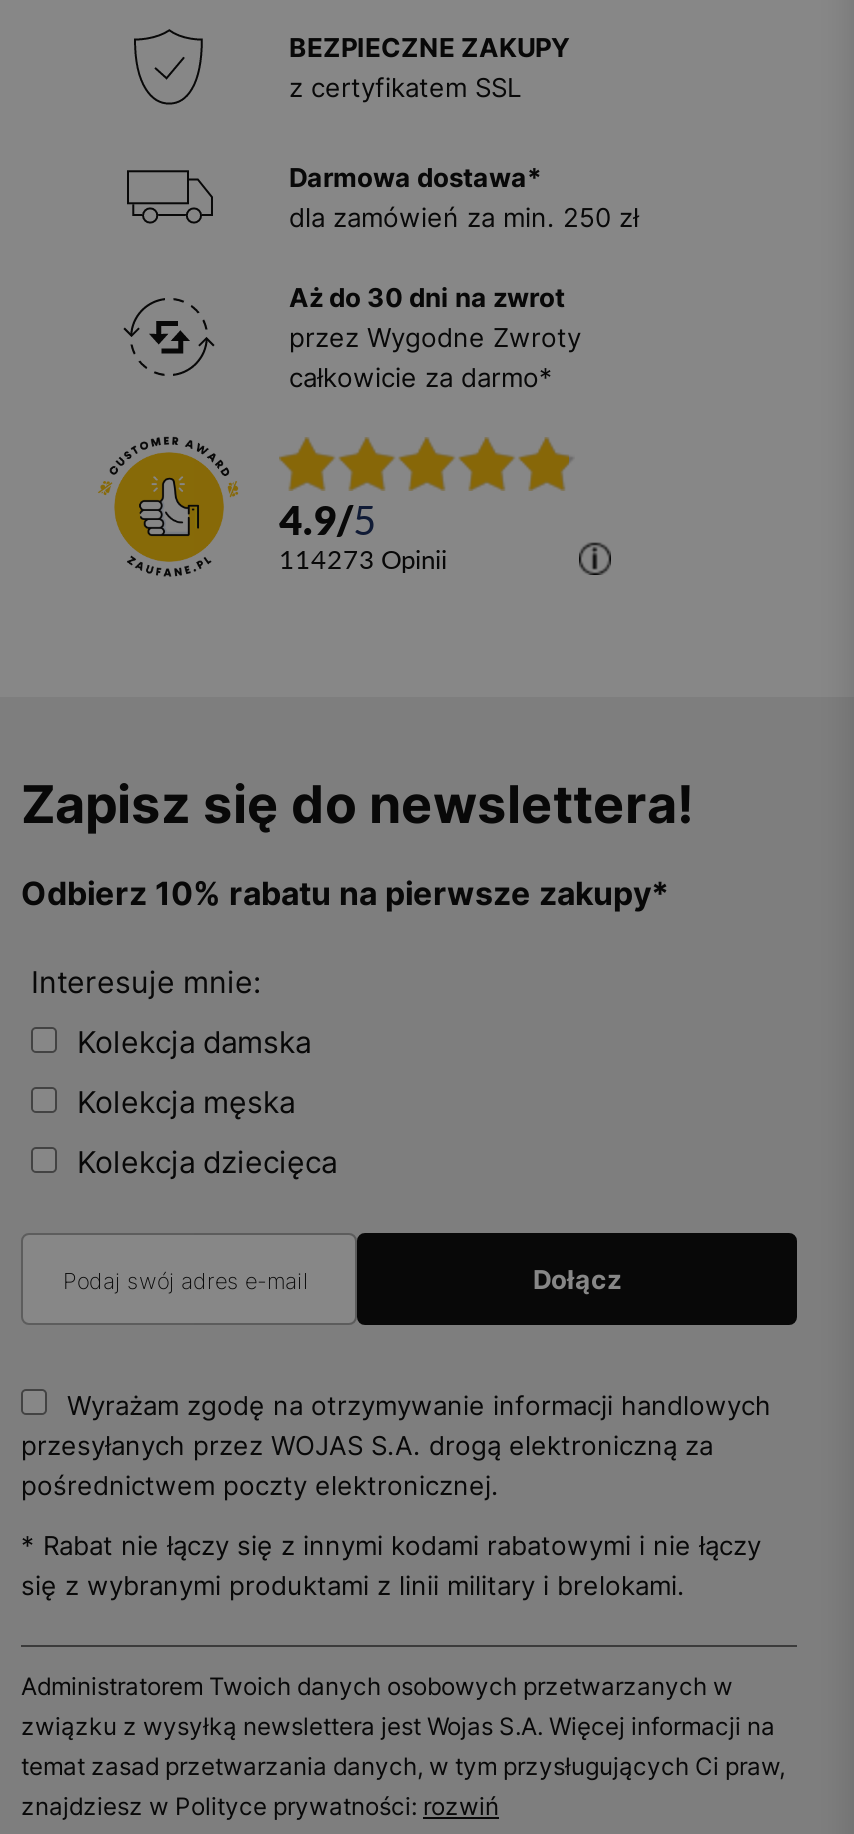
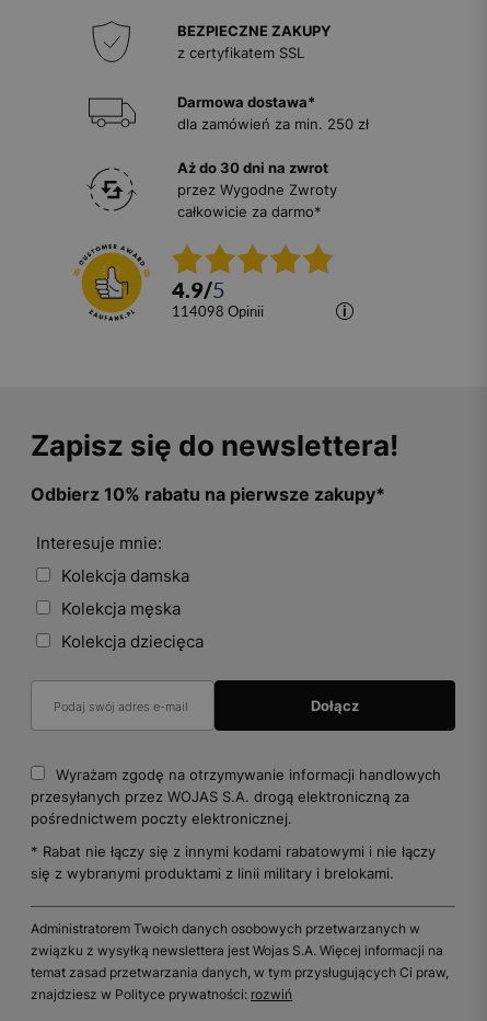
- 114273 opinii
+ 114098 opinii
